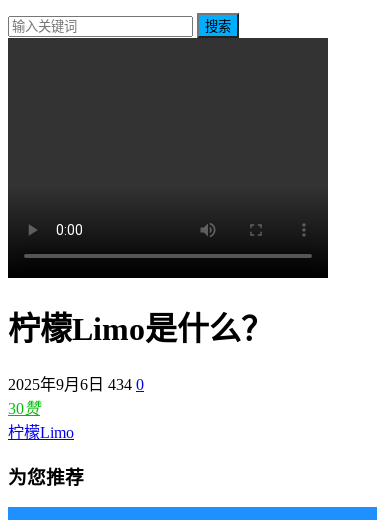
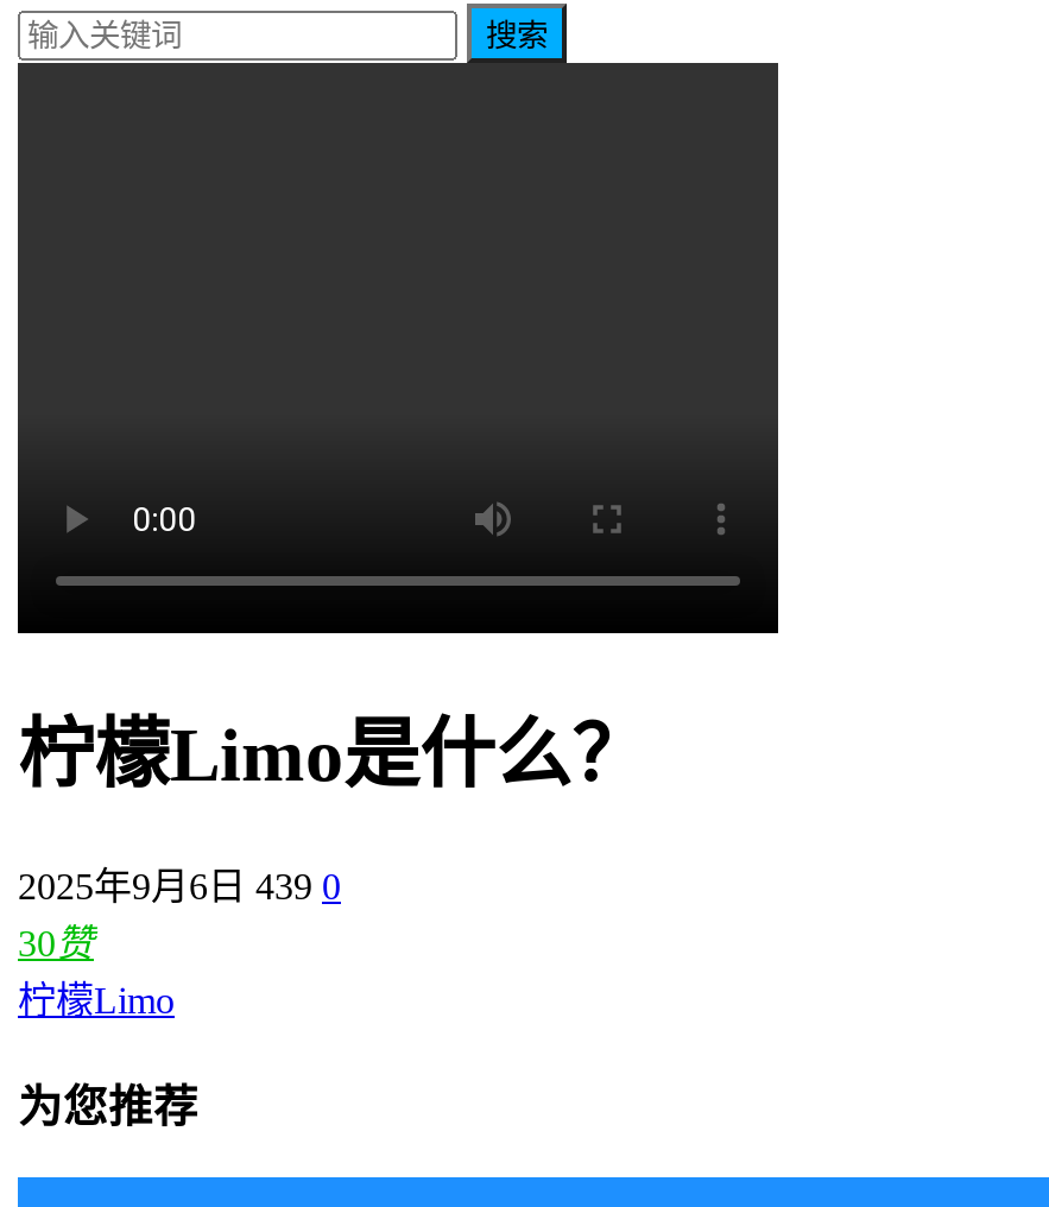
- 2025年9月6日434 0
+ 2025年9月6日439 0
